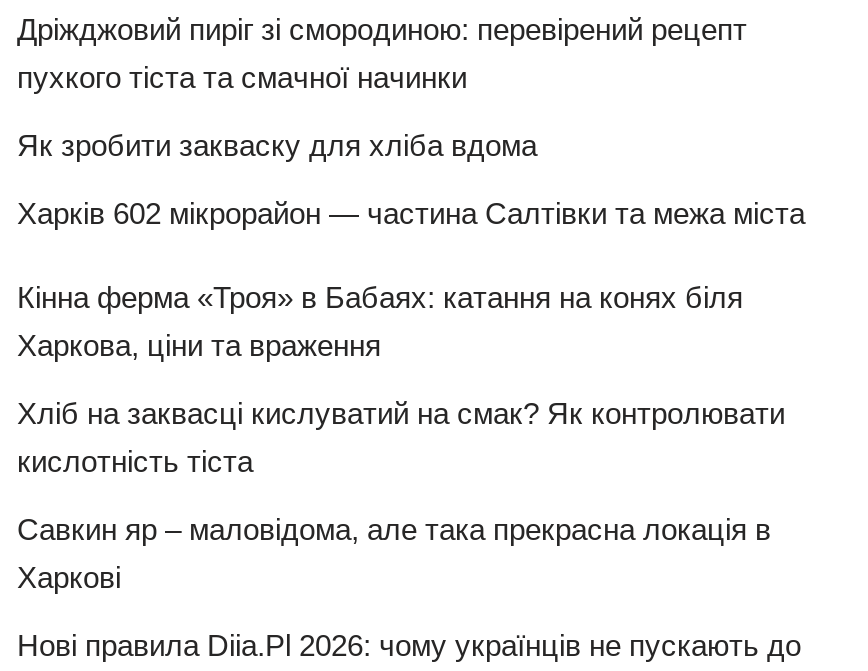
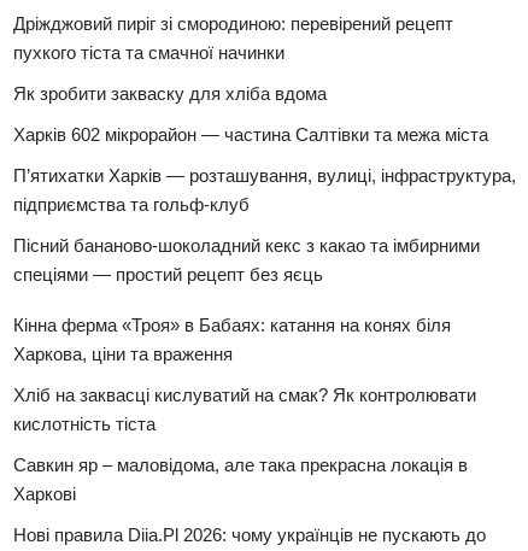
+ П’ятихатки Харків — розташування, вулиці, інфраструктура,
+ підприємства та гольф-клуб
+ Пісний бананово-шоколадний кекс з какао та імбирними
+ спеціями — простий рецепт без яєць
